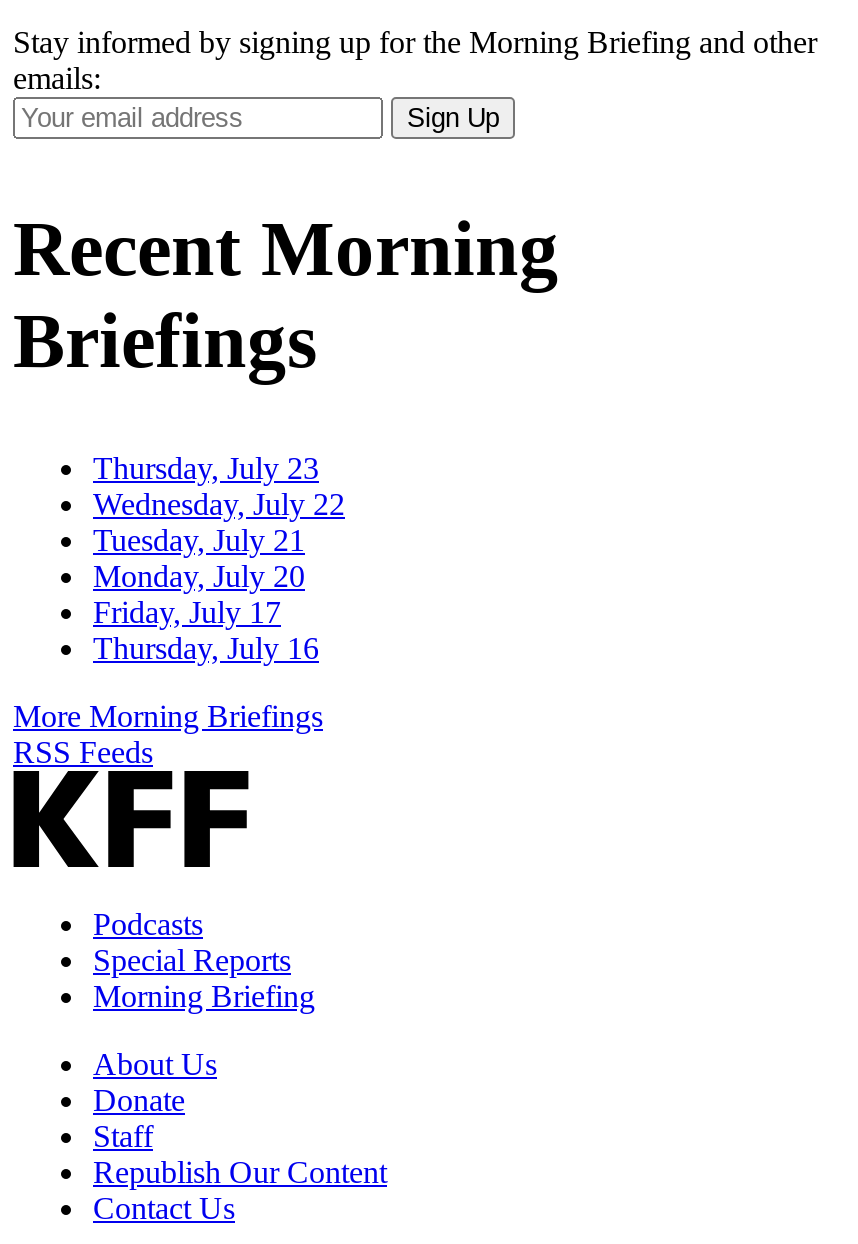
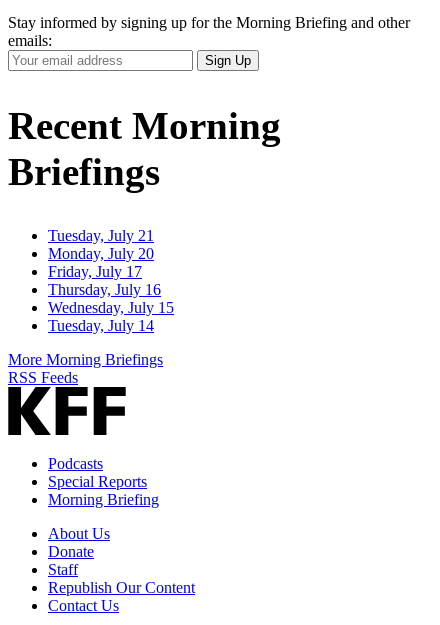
- Thursday, July 23
- Wednesday, July 22

moved up: Tuesday, July 21 | Monday, July 20 | Friday, July 17 | Thursday, July 16

+ Wednesday, July 15
+ Tuesday, July 14
